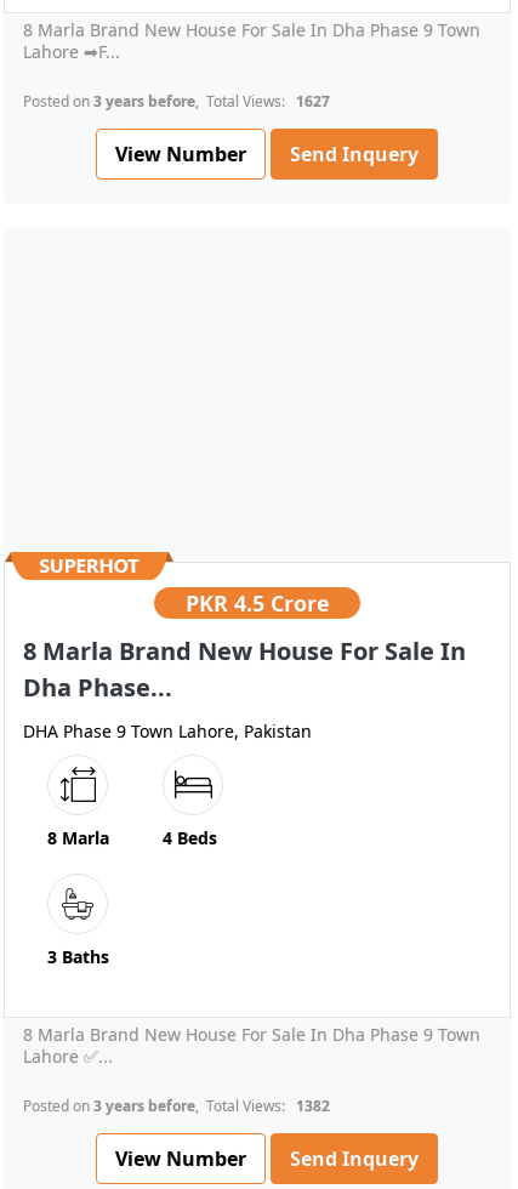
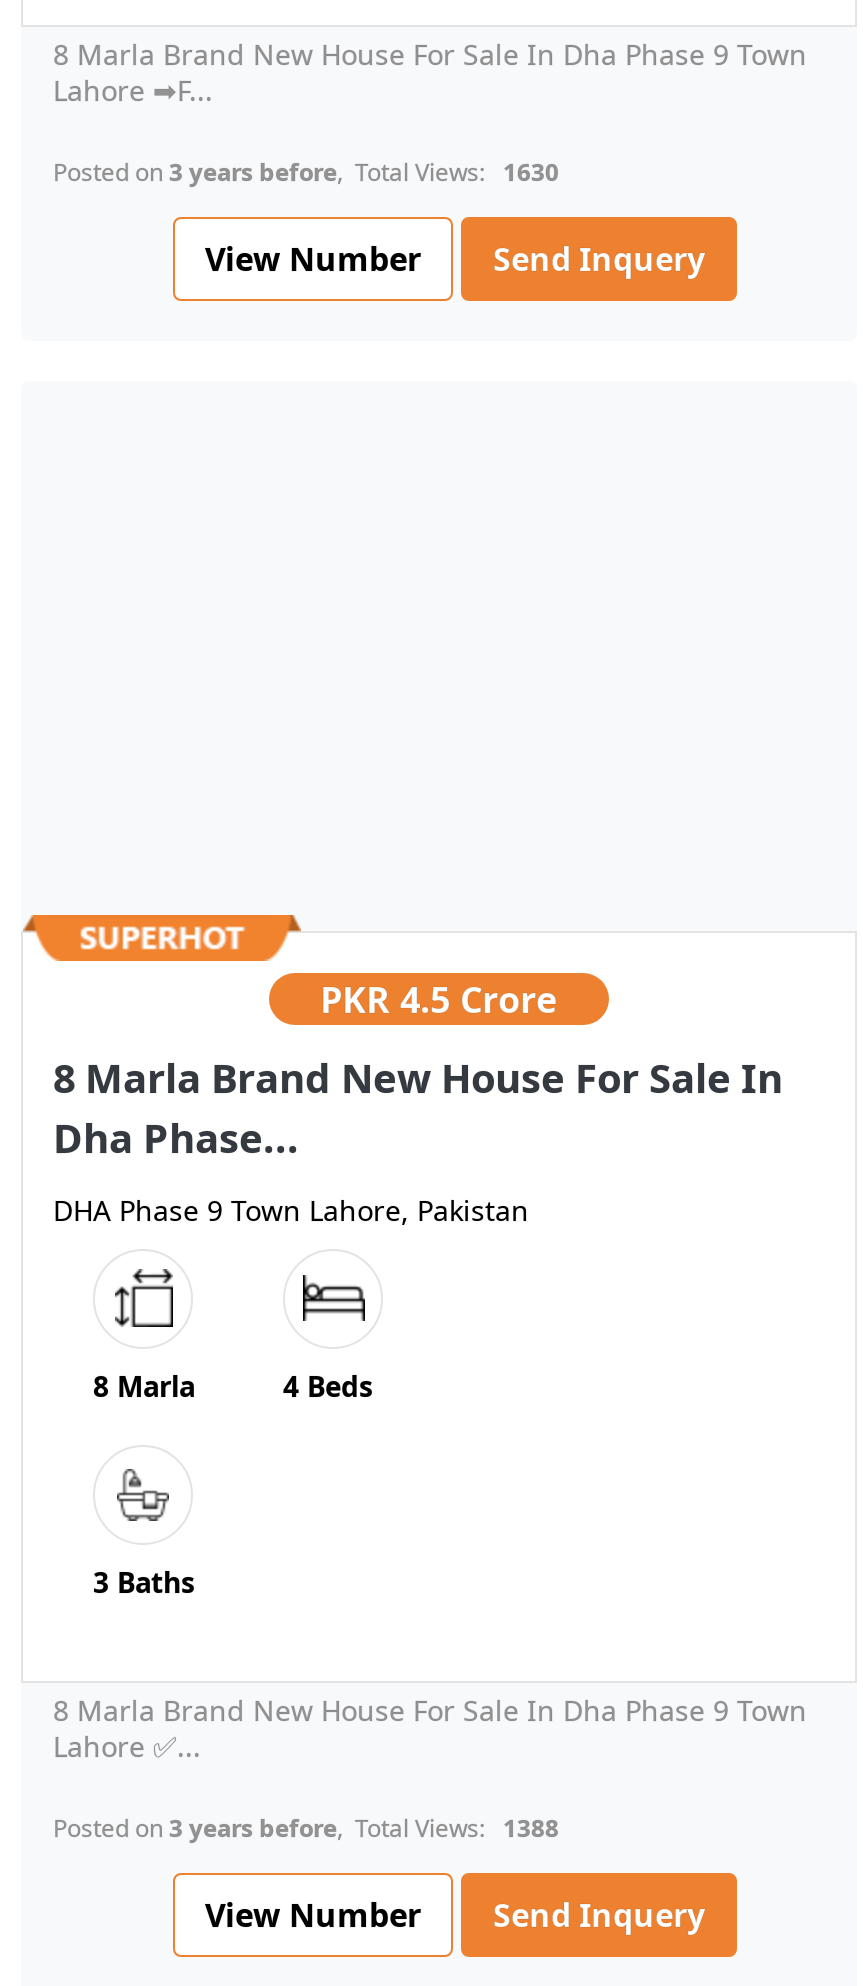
- Posted on 3 years before, Total Views: 1627
+ Posted on 3 years before, Total Views: 1630

- Posted on 3 years before, Total Views: 1382
+ Posted on 3 years before, Total Views: 1388
